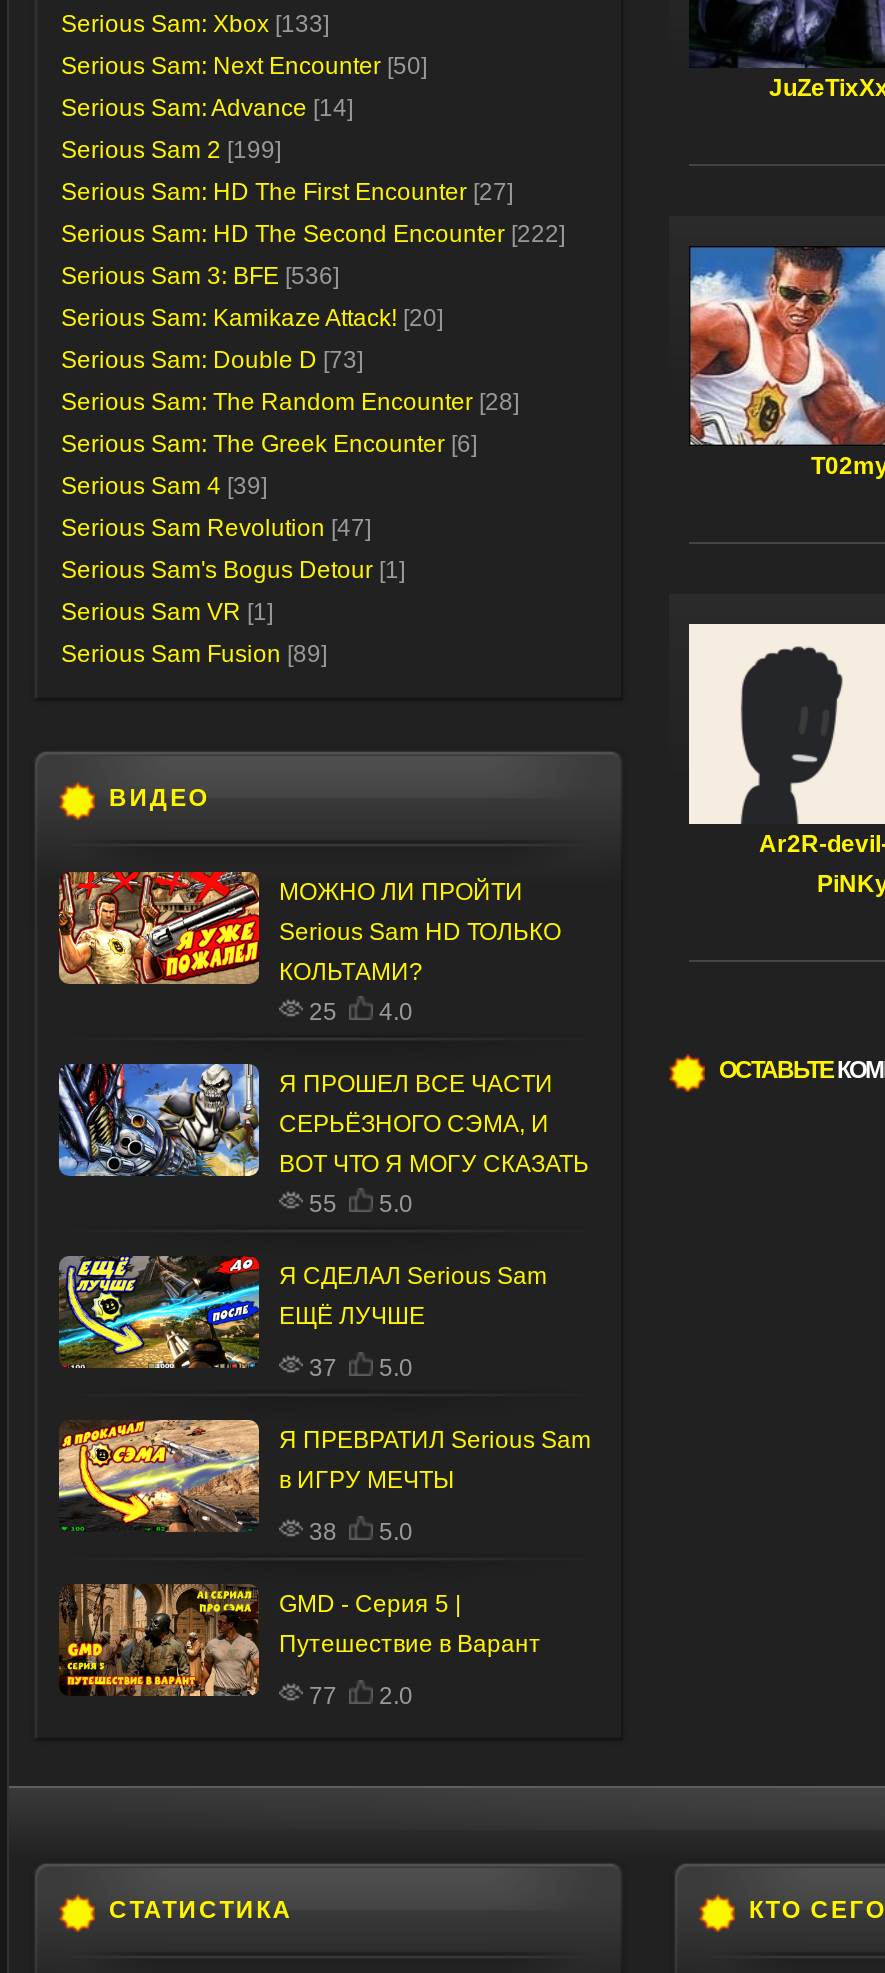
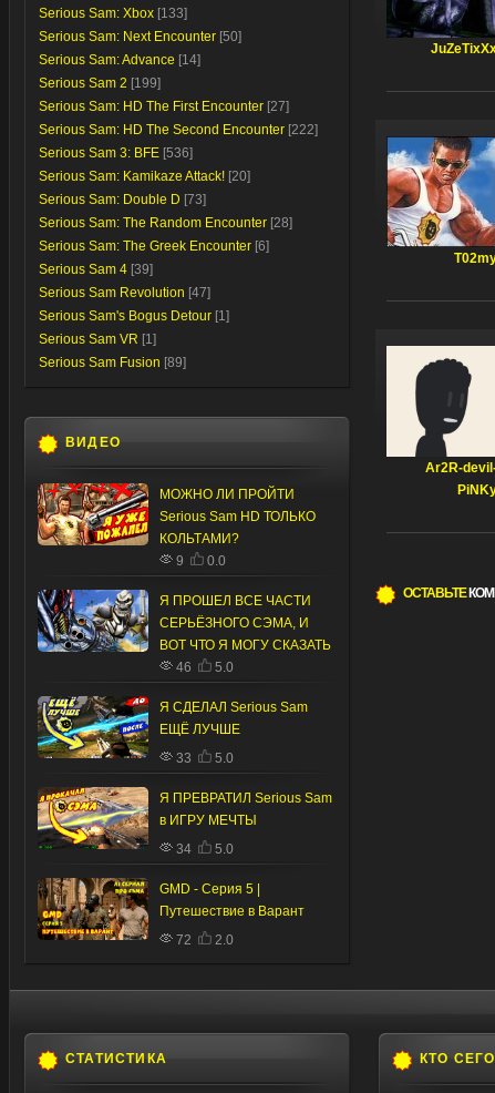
- 25
+ 9

- 4.0
+ 0.0

- 55 5.0
+ 46 5.0

- 37 5.0
+ 33 5.0

- 38 5.0
+ 34 5.0

- 77 2.0
+ 72 2.0
